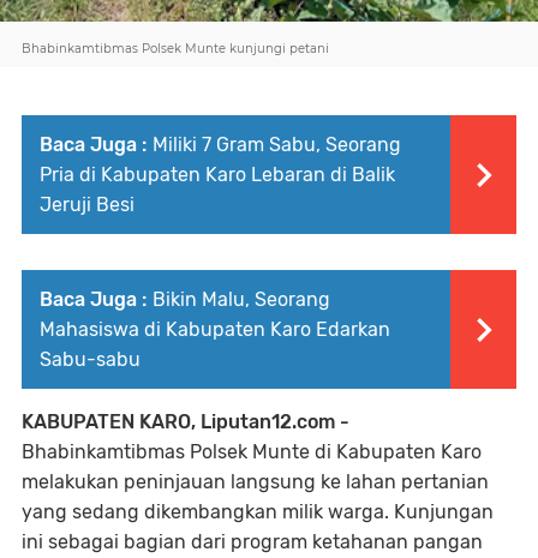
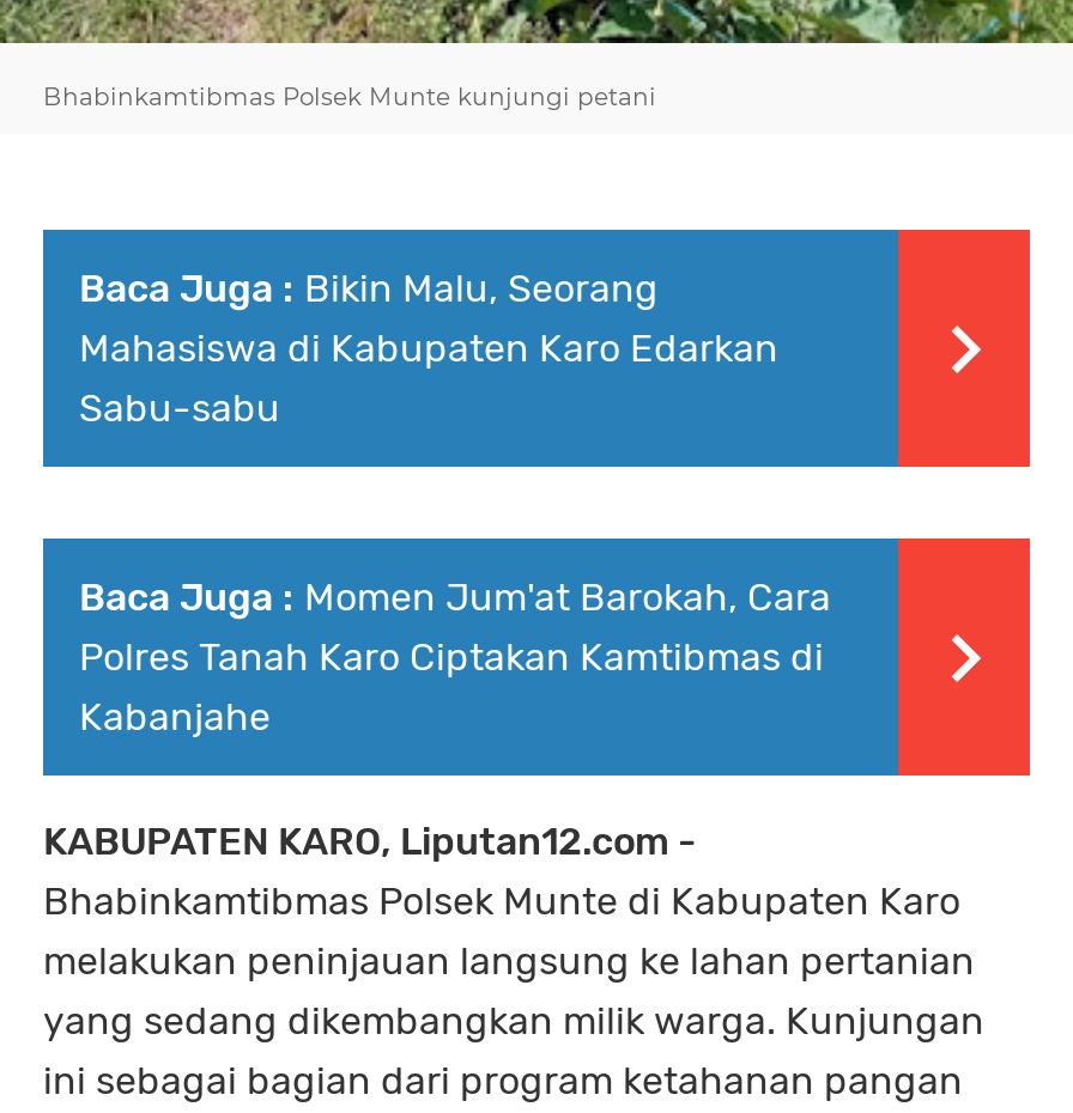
- Baca Juga : Miliki 7 Gram Sabu, Seorang
- Pria di Kabupaten Karo Lebaran di Balik
- Jeruji Besi

moved up: Baca Juga : Bikin Malu, Seorang | Mahasiswa di Kabupaten Karo Edarkan | Sabu-sabu

+ Baca Juga : Momen Jum'at Barokah, Cara
+ Polres Tanah Karo Ciptakan Kamtibmas di
+ Kabanjahe
